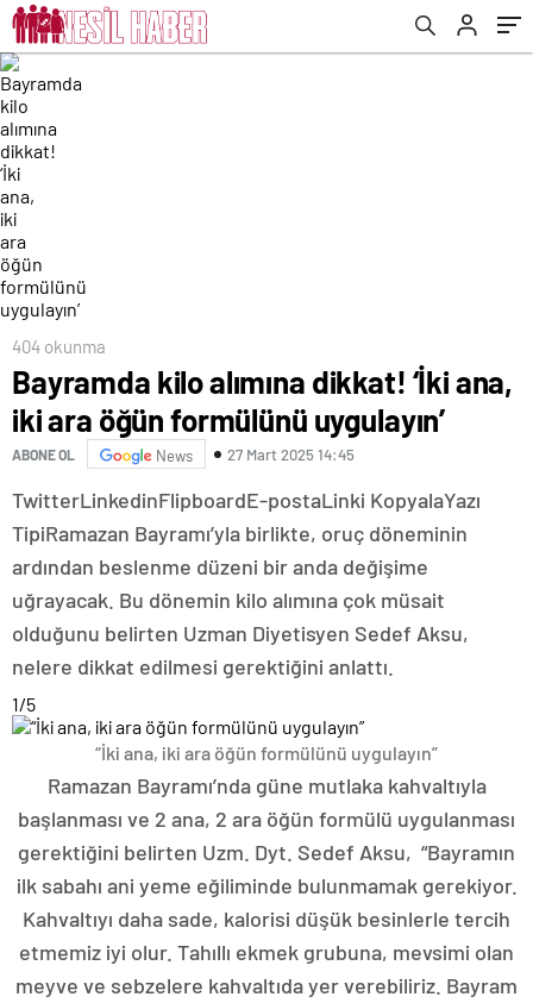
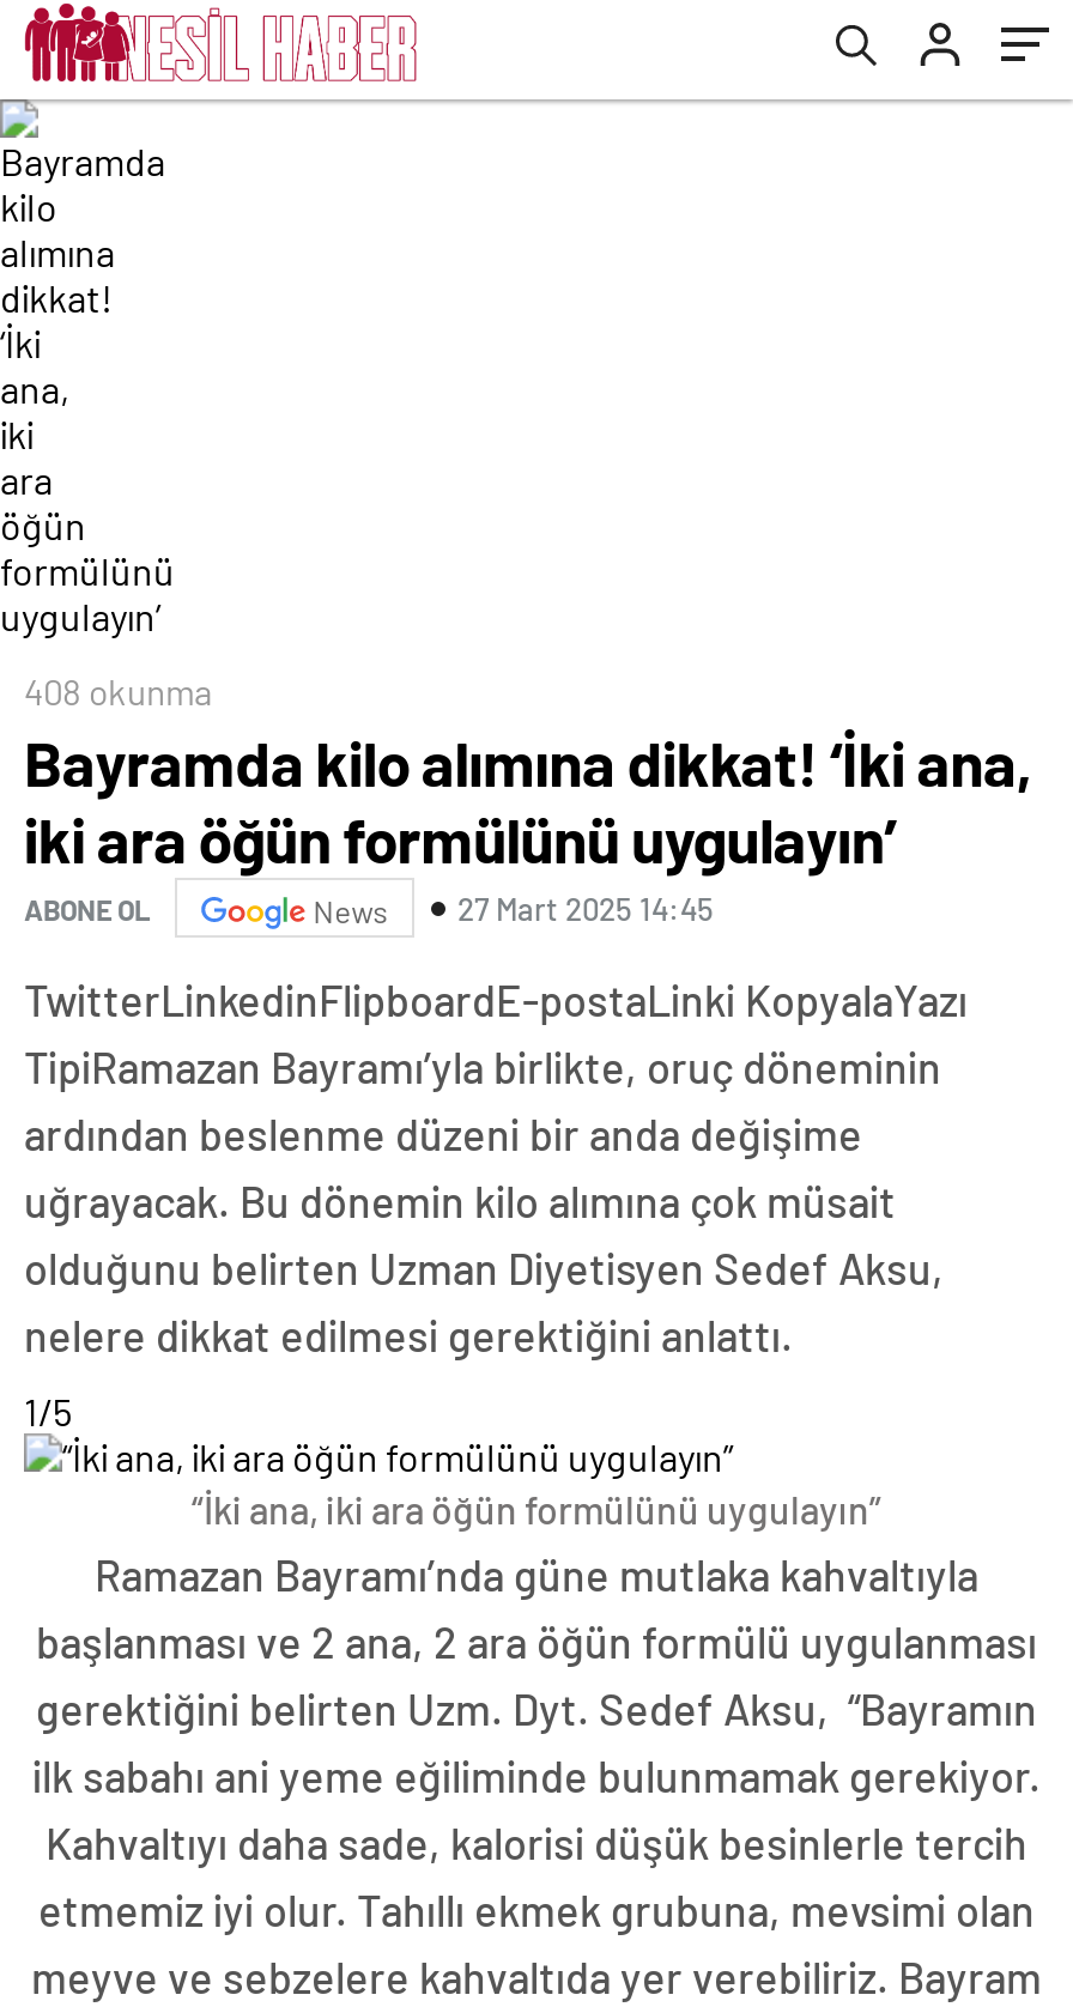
- 404 okunma
+ 408 okunma
